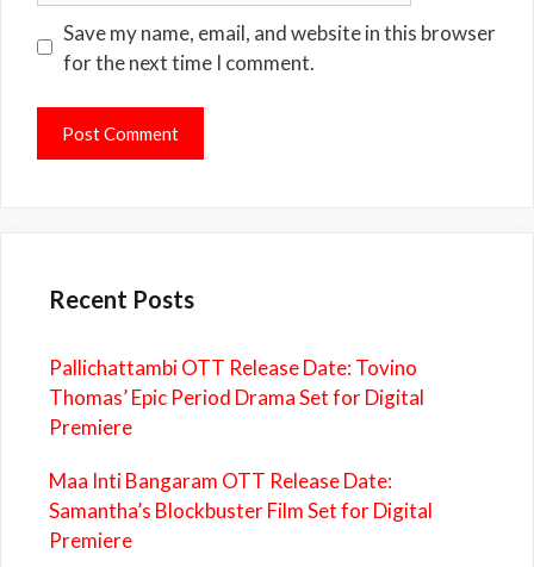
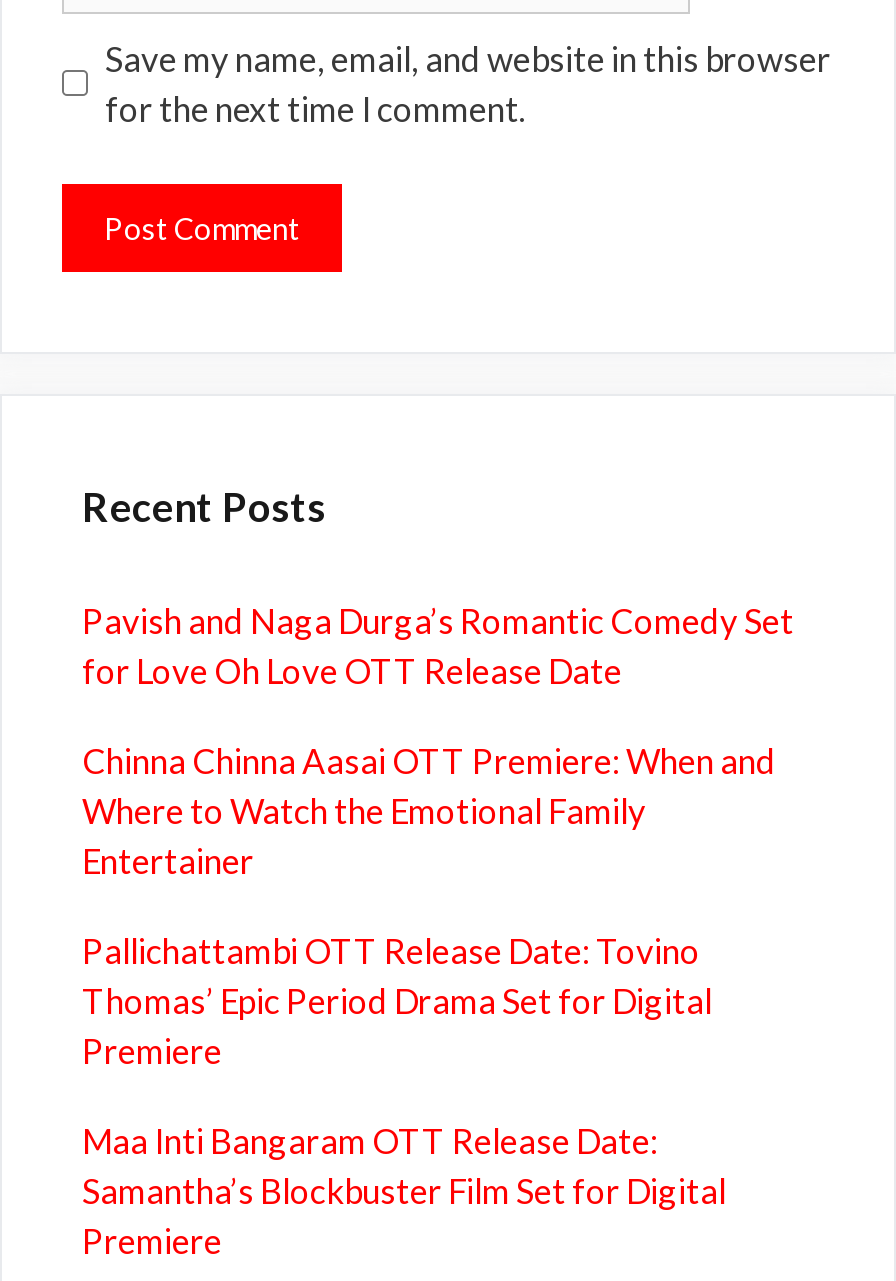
+ Pavish and Naga Durga’s Romantic Comedy Set
+ for Love Oh Love OTT Release Date
+ Chinna Chinna Aasai OTT Premiere: When and
+ Where to Watch the Emotional Family
+ Entertainer
